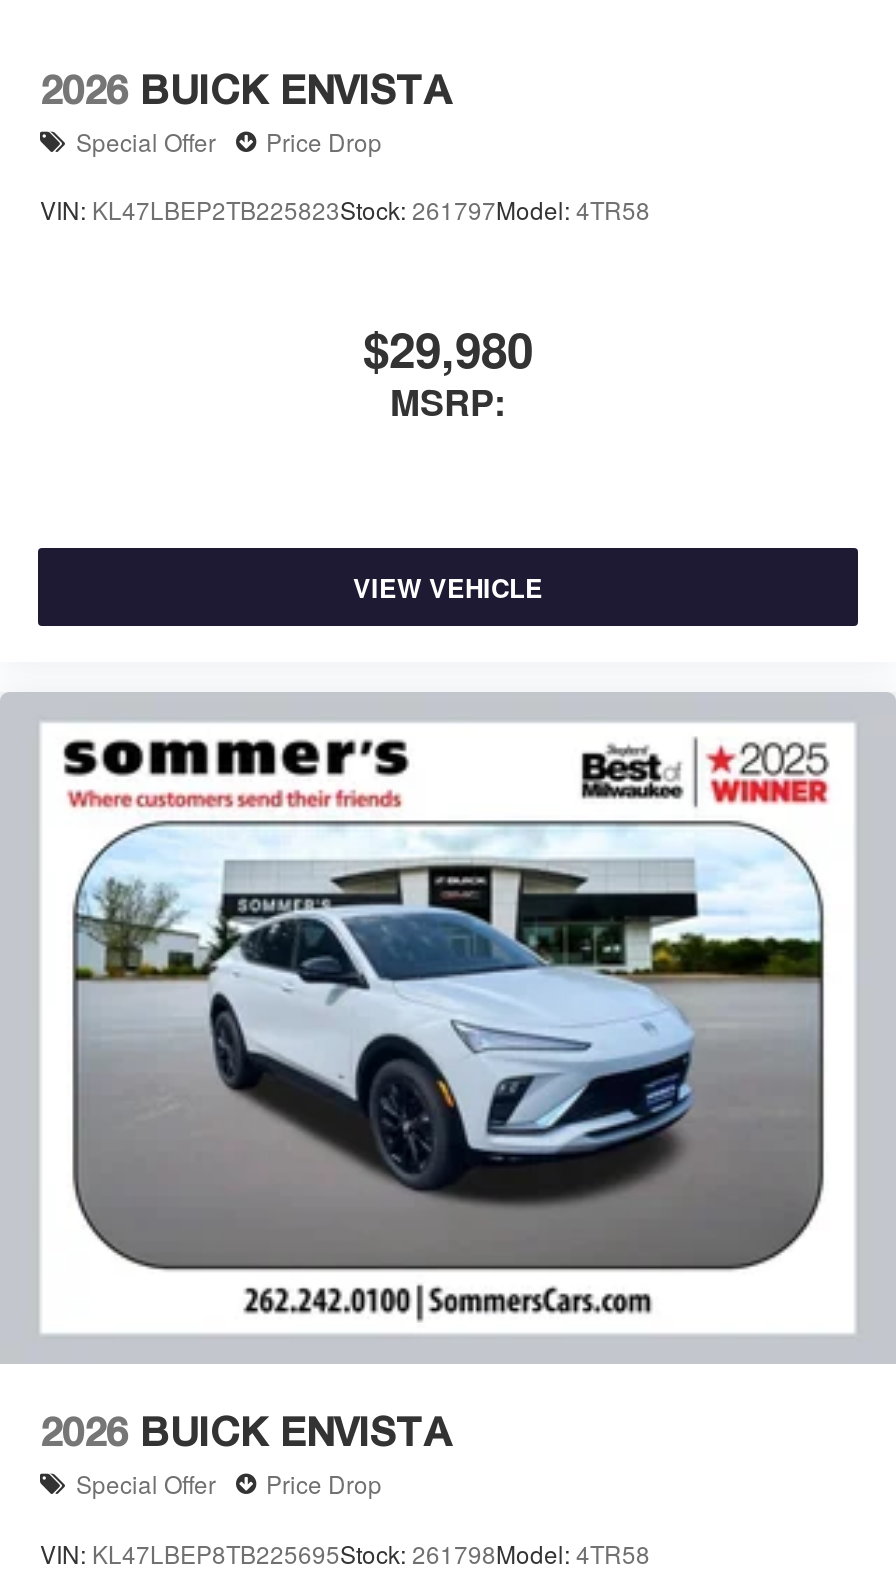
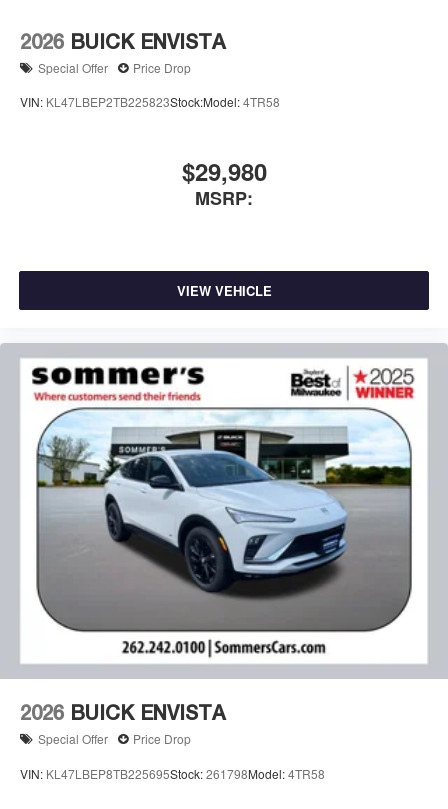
- VIN: KL47LBEP2TB225823Stock: 261797Model: 4TR58
+ VIN: KL47LBEP2TB225823Stock:Model: 4TR58
